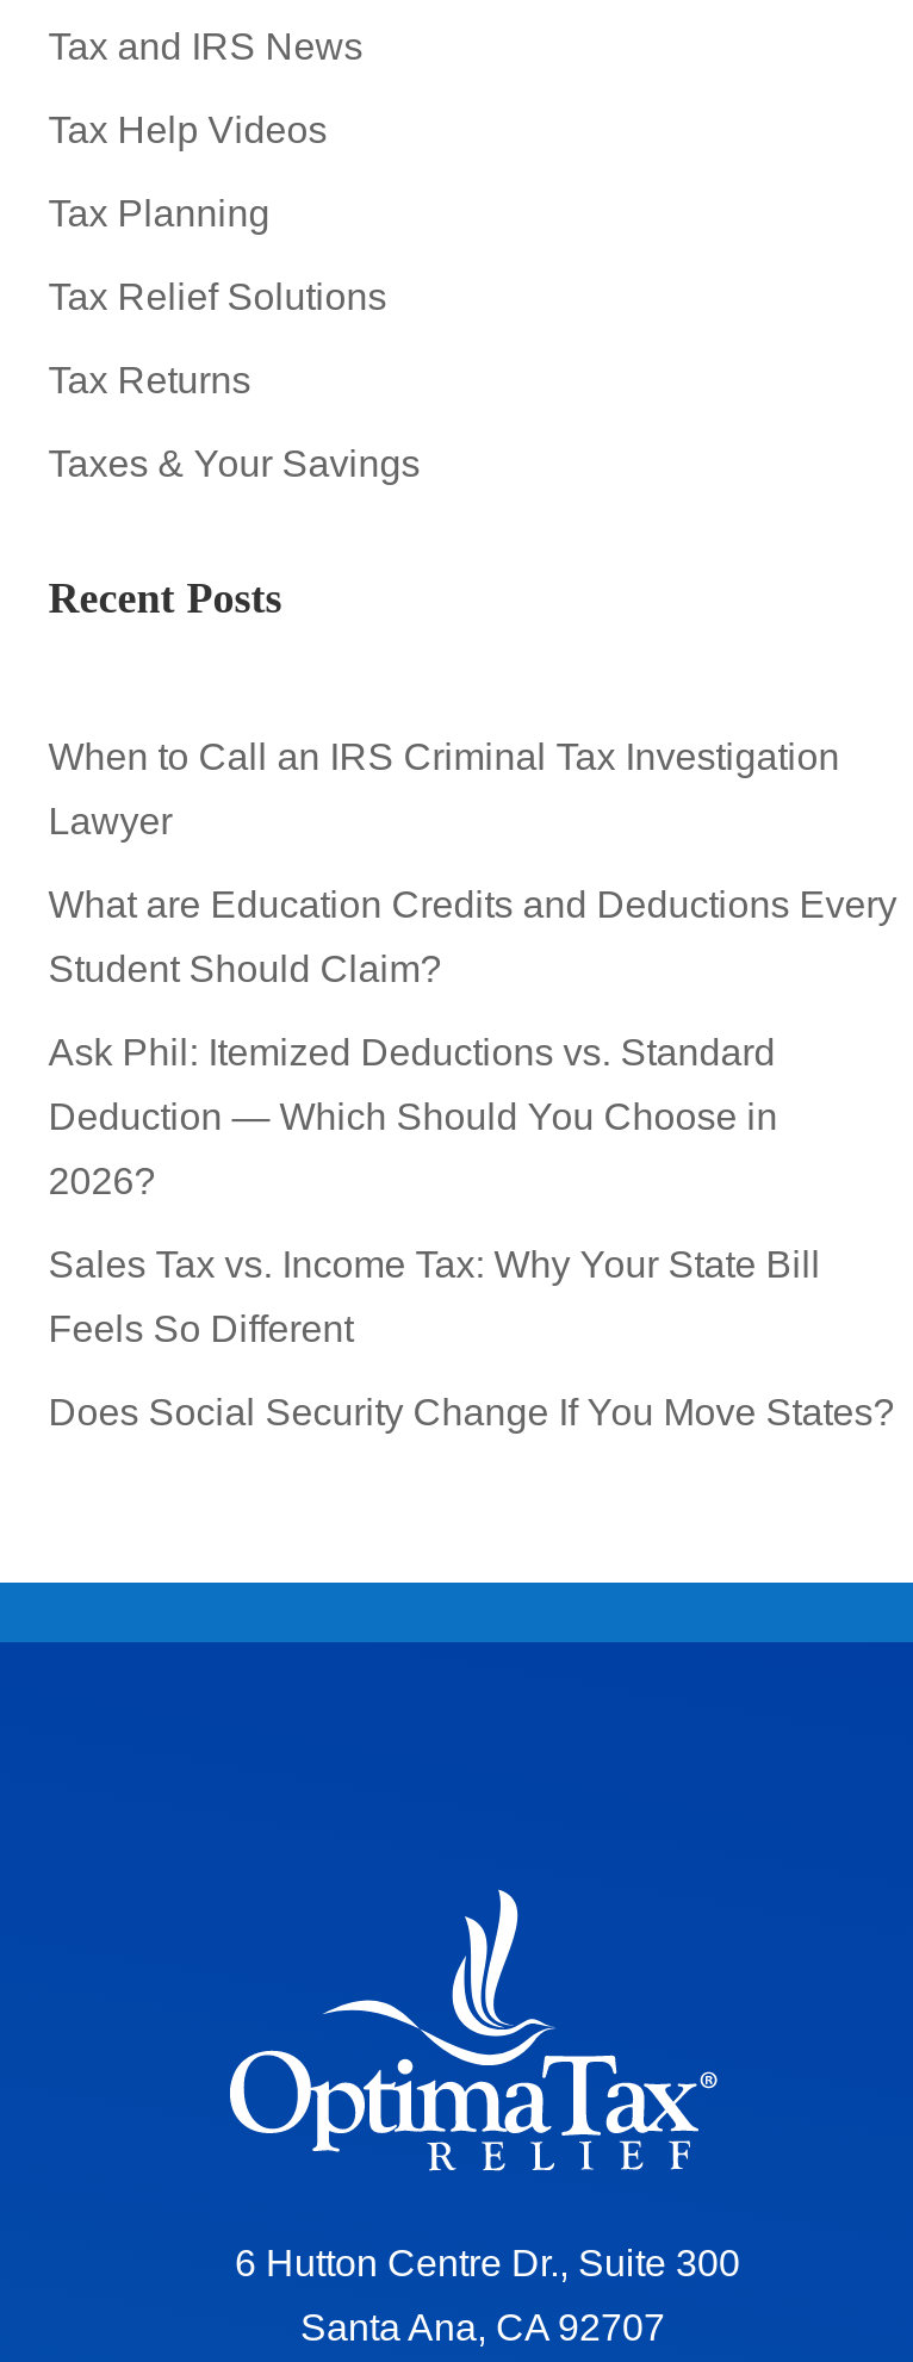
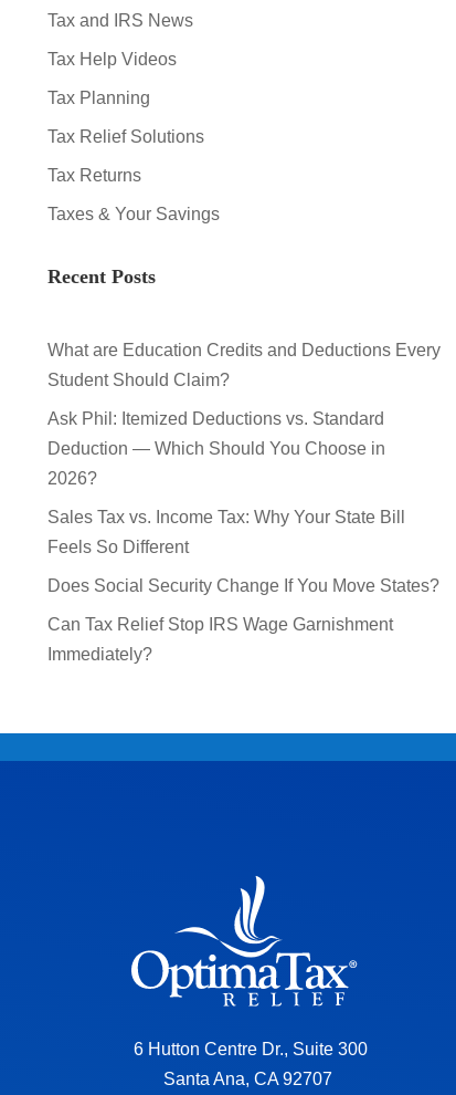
- When to Call an IRS Criminal Tax Investigation
- Lawyer

moved up: What are Education Credits and Deductions Every | Student Should Claim? | Ask Phil: Itemized Deductions vs. Standard | Deduction — Which Should You Choose in | 2026? | Sales Tax vs. Income Tax: Why Your State Bill | Feels So Different | Does Social Security Change If You Move States?

+ Can Tax Relief Stop IRS Wage Garnishment
+ Immediately?
